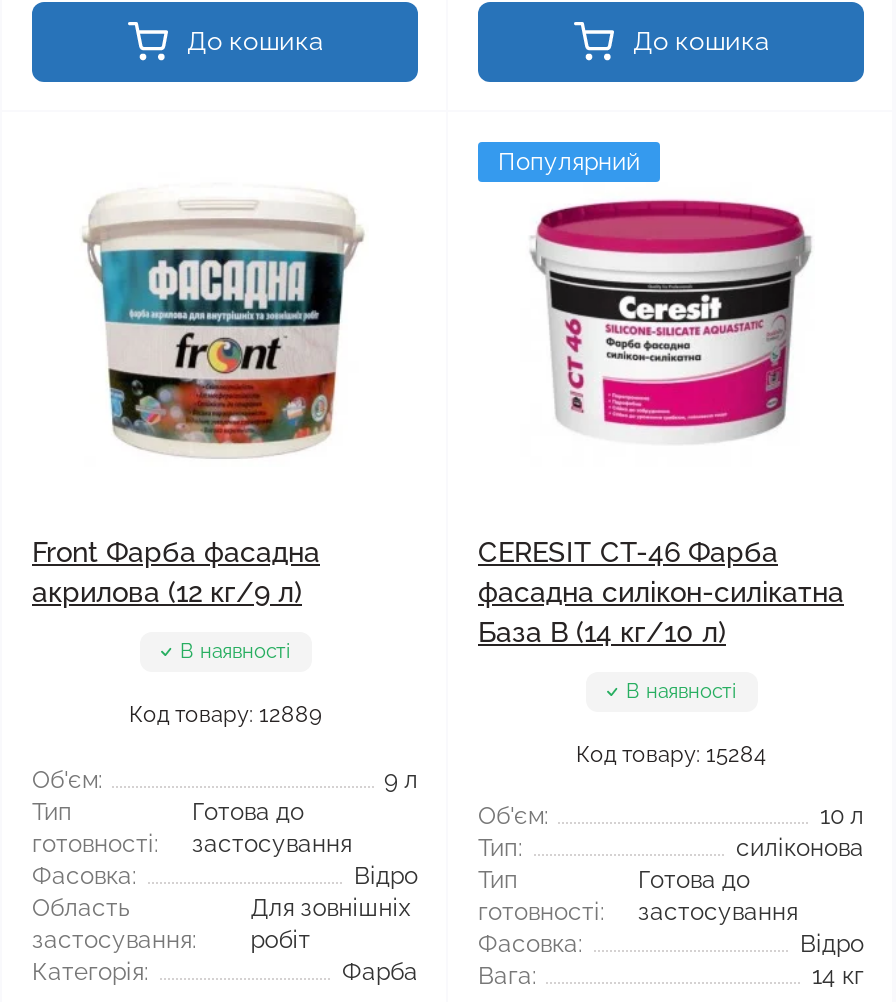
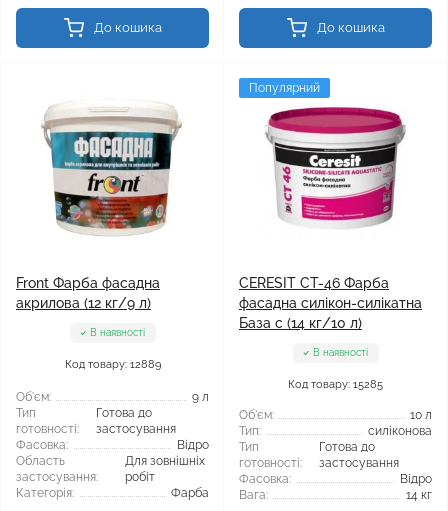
- База B (14 кг/10 л)
+ База c (14 кг/10 л)

- Код товару: 15284
+ Код товару: 15285
